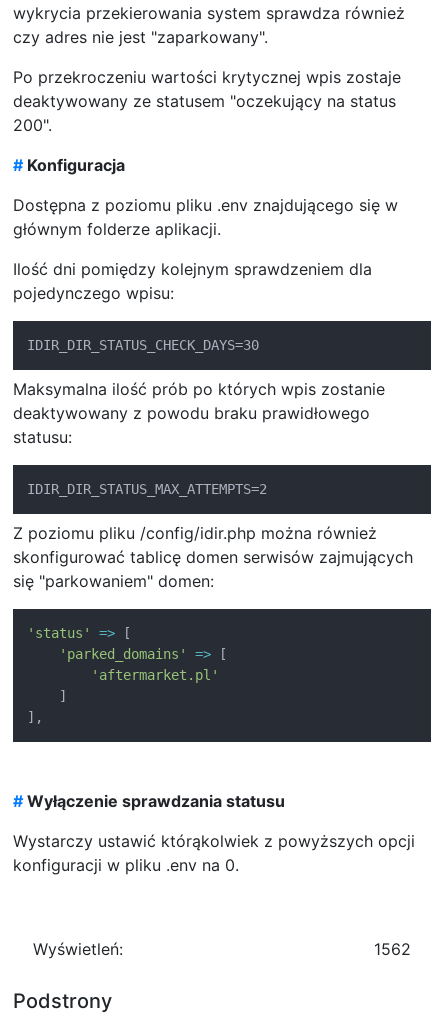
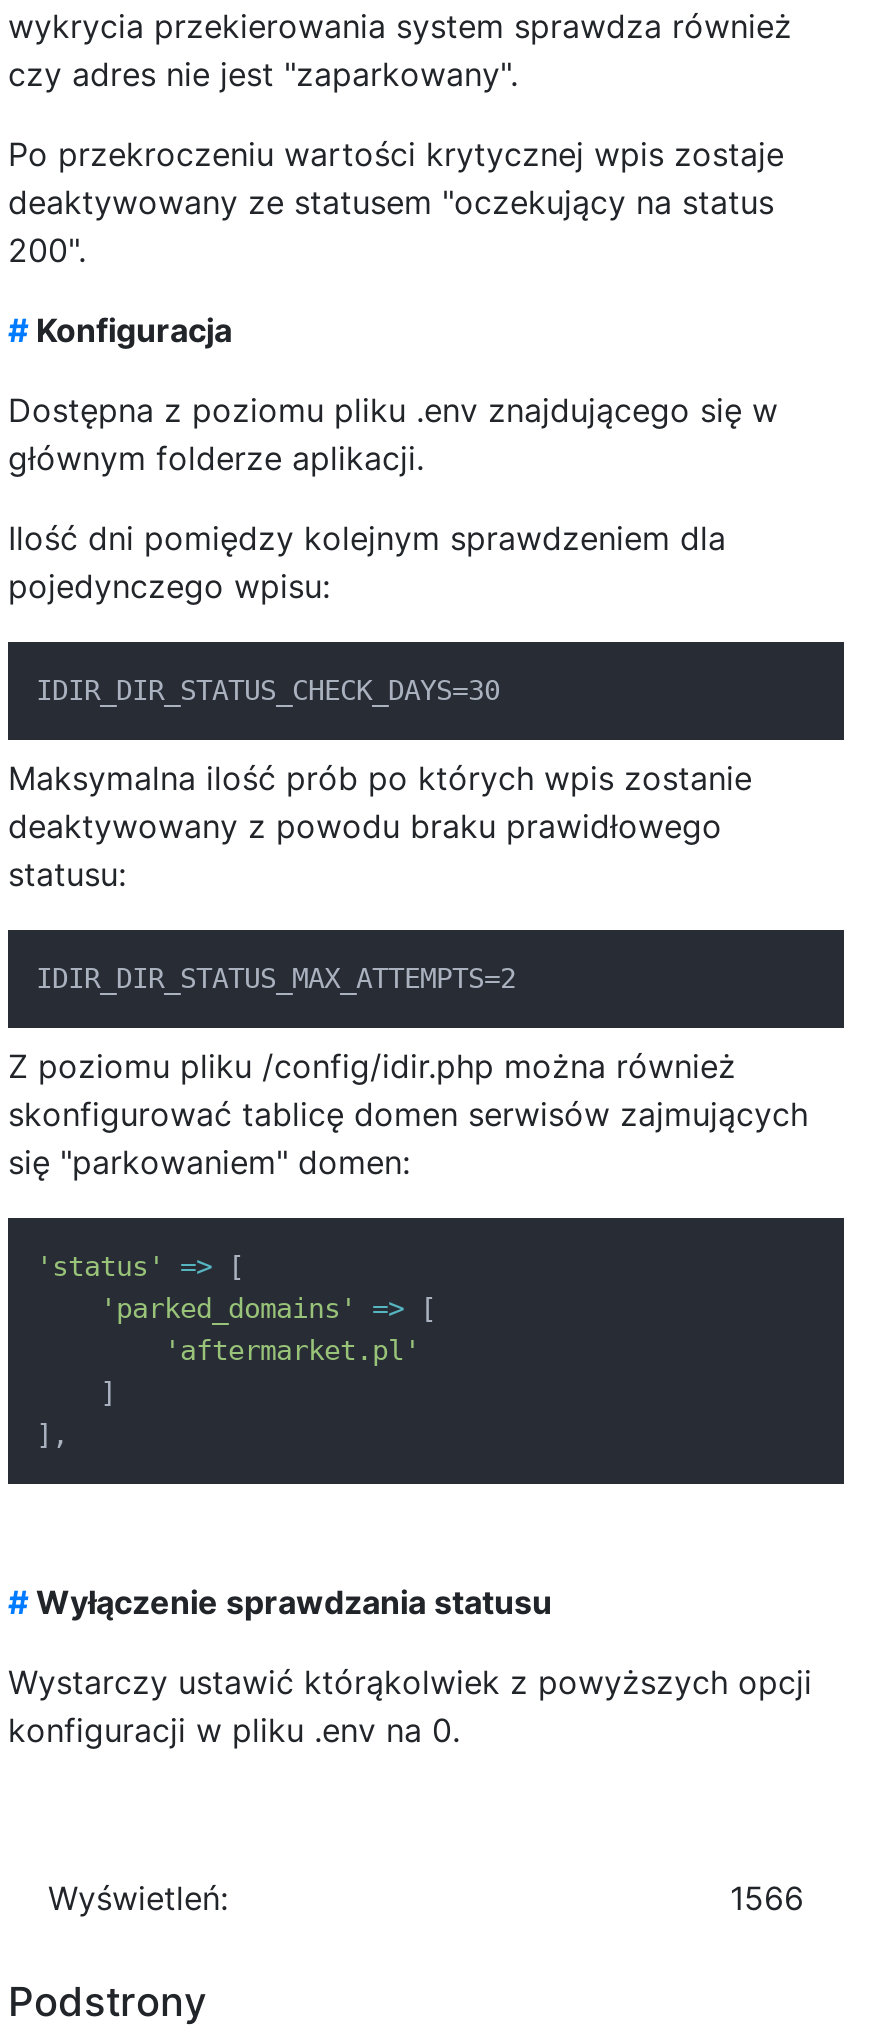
- 1562
+ 1566
